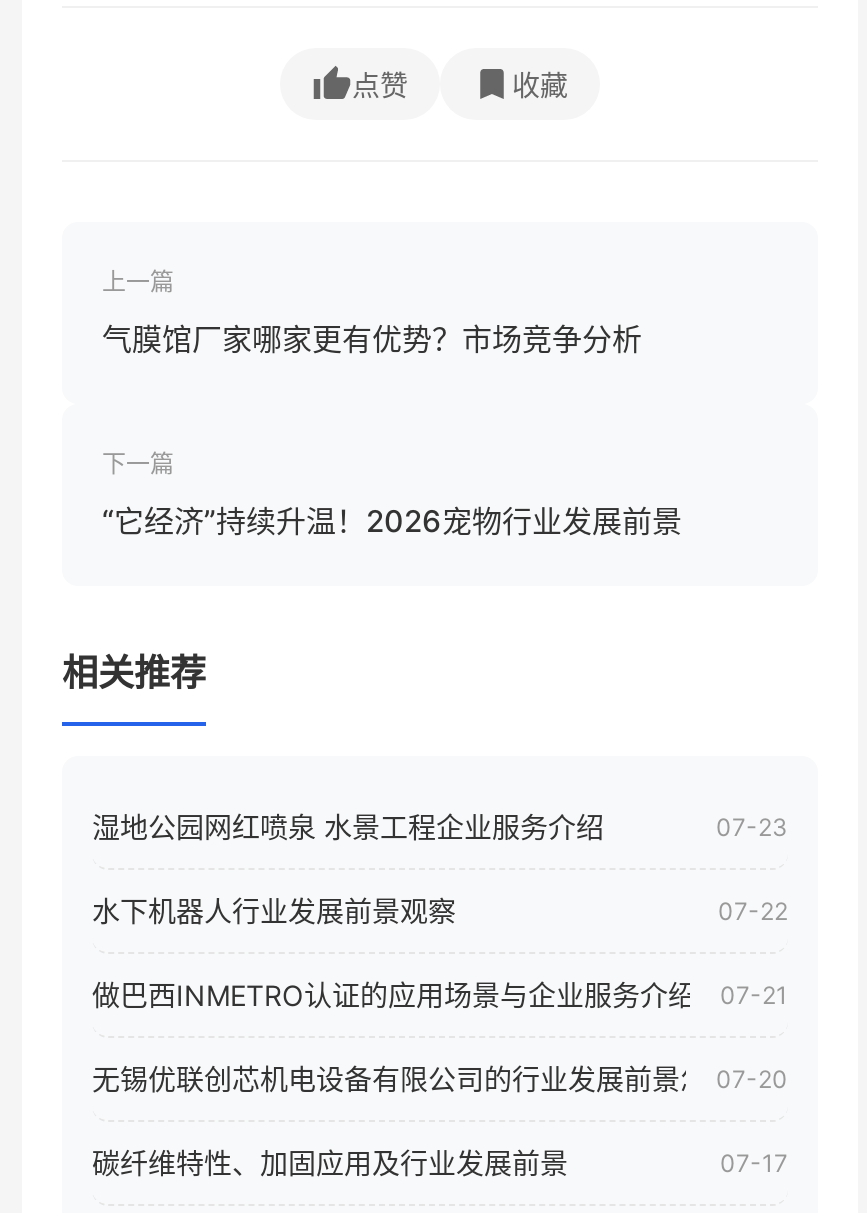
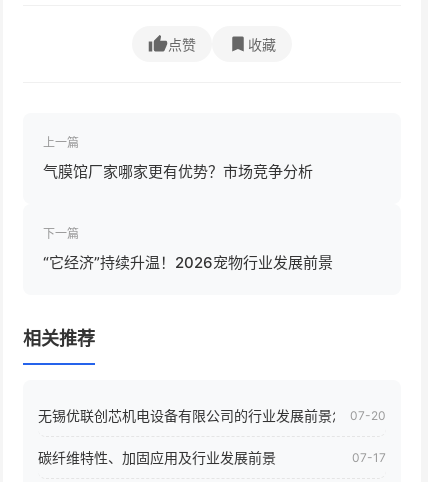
- 湿地公园网红喷泉 水景工程企业服务介绍
- 07-23
- 水下机器人行业发展前景观察
- 07-22
- 做巴西INMETRO认证的应用场景与企业服务介绍
- 07-21
